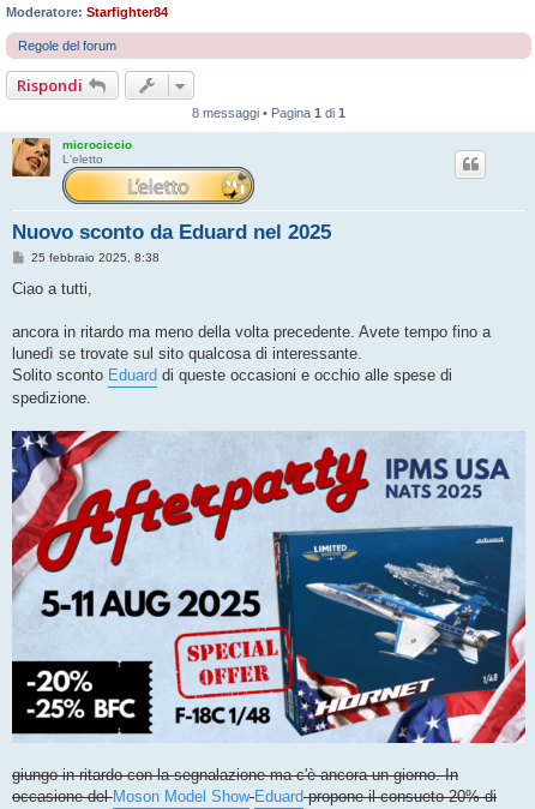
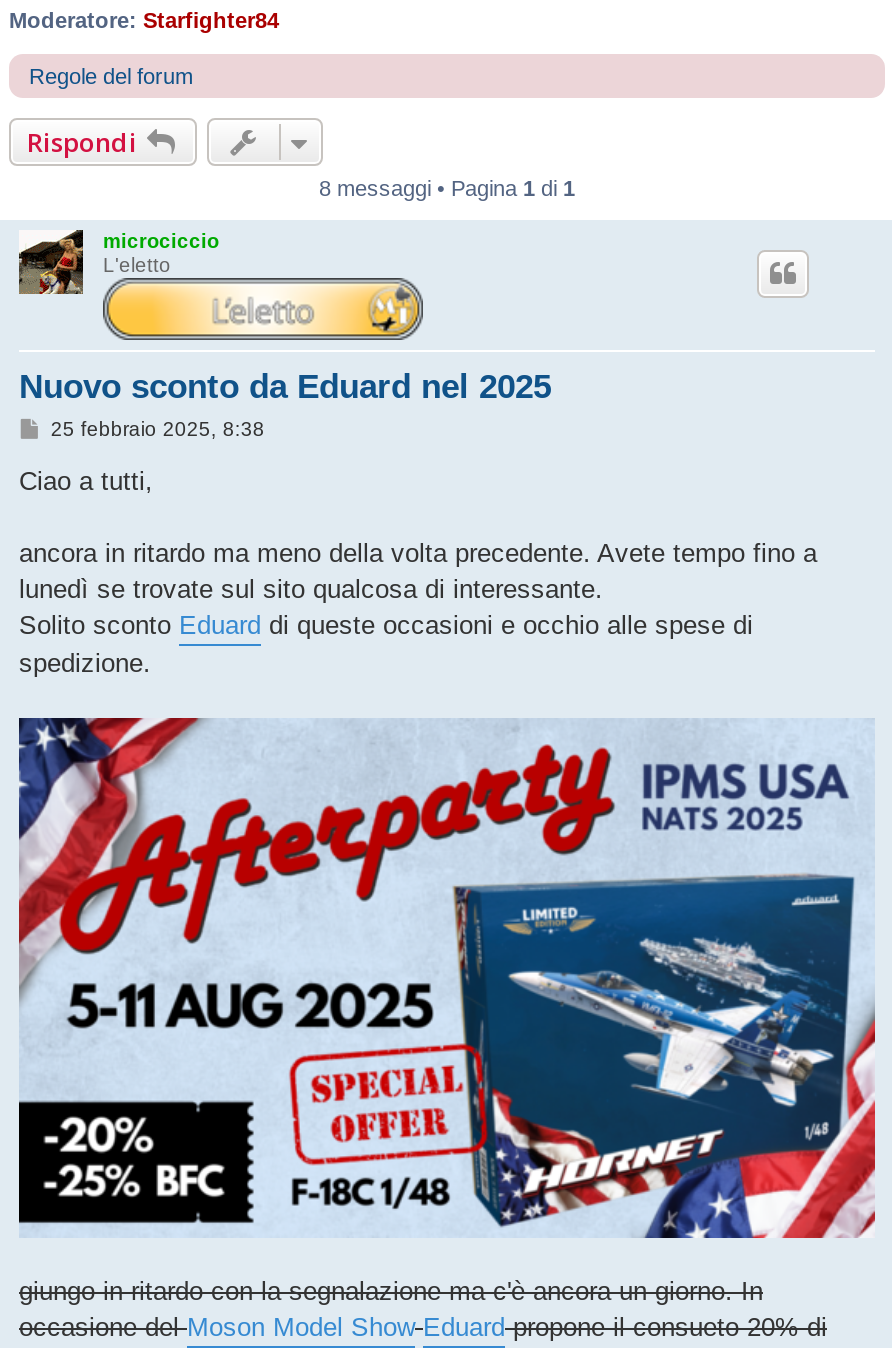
- [image]
+ [image]
